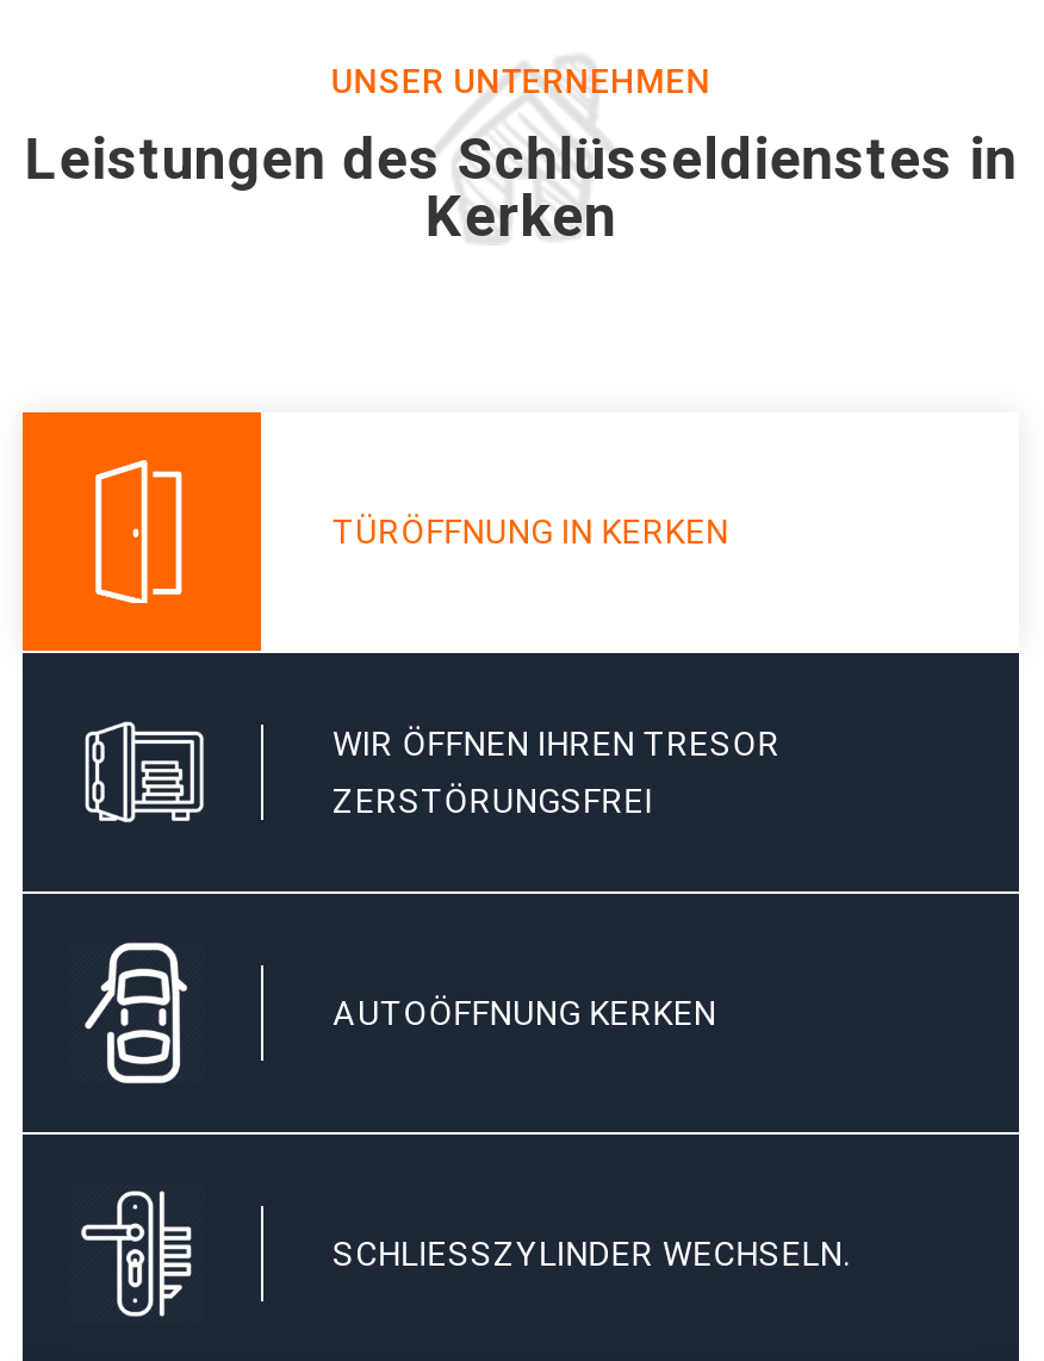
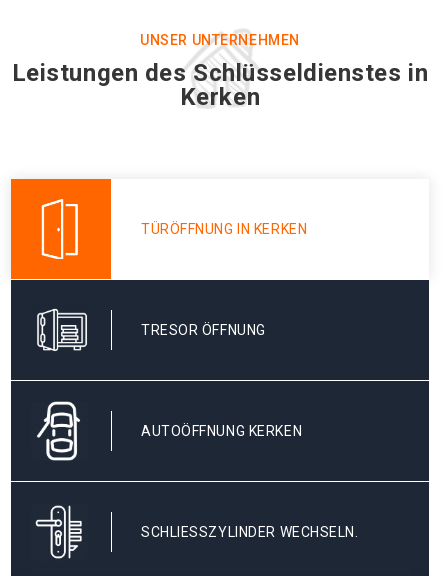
- WIR ÖFFNEN IHREN TRESOR
- ZERSTÖRUNGSFREI
+ TRESOR ÖFFNUNG
